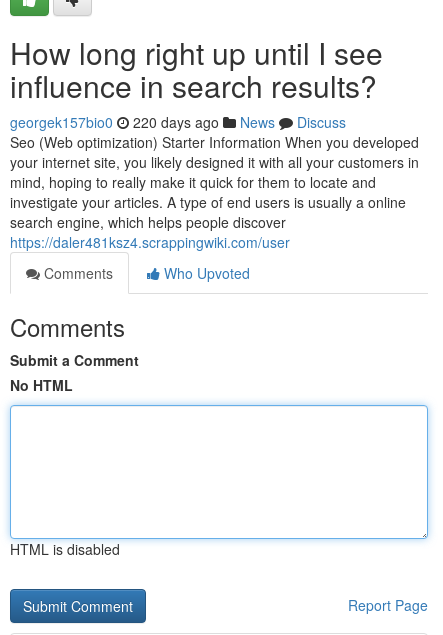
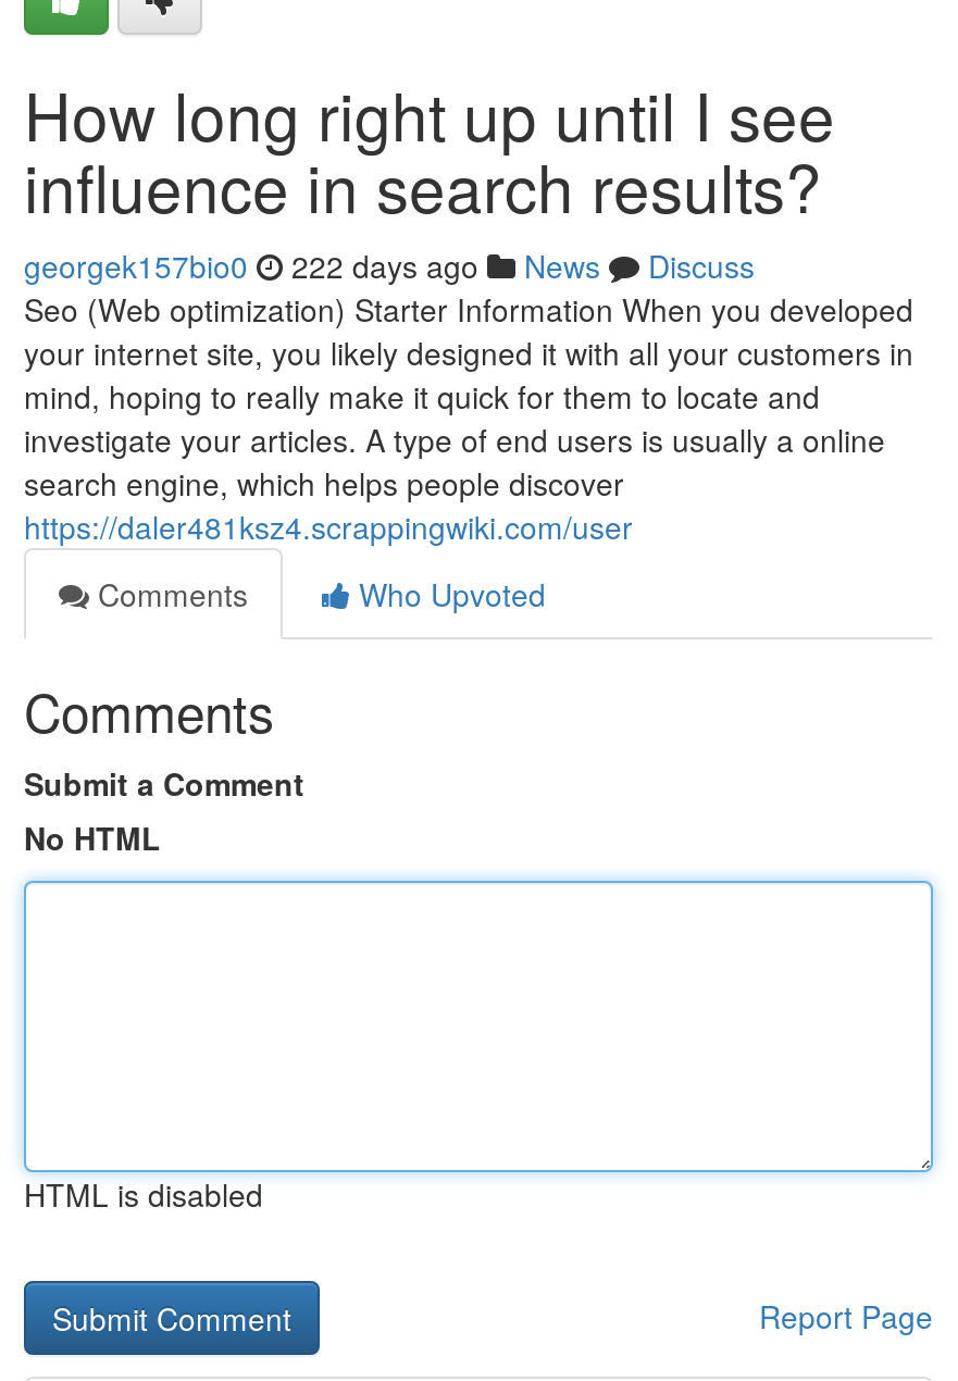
- georgek157bio0 220 days ago News Discuss
+ georgek157bio0 222 days ago News Discuss
